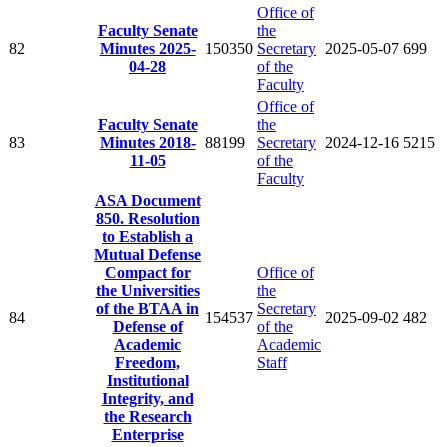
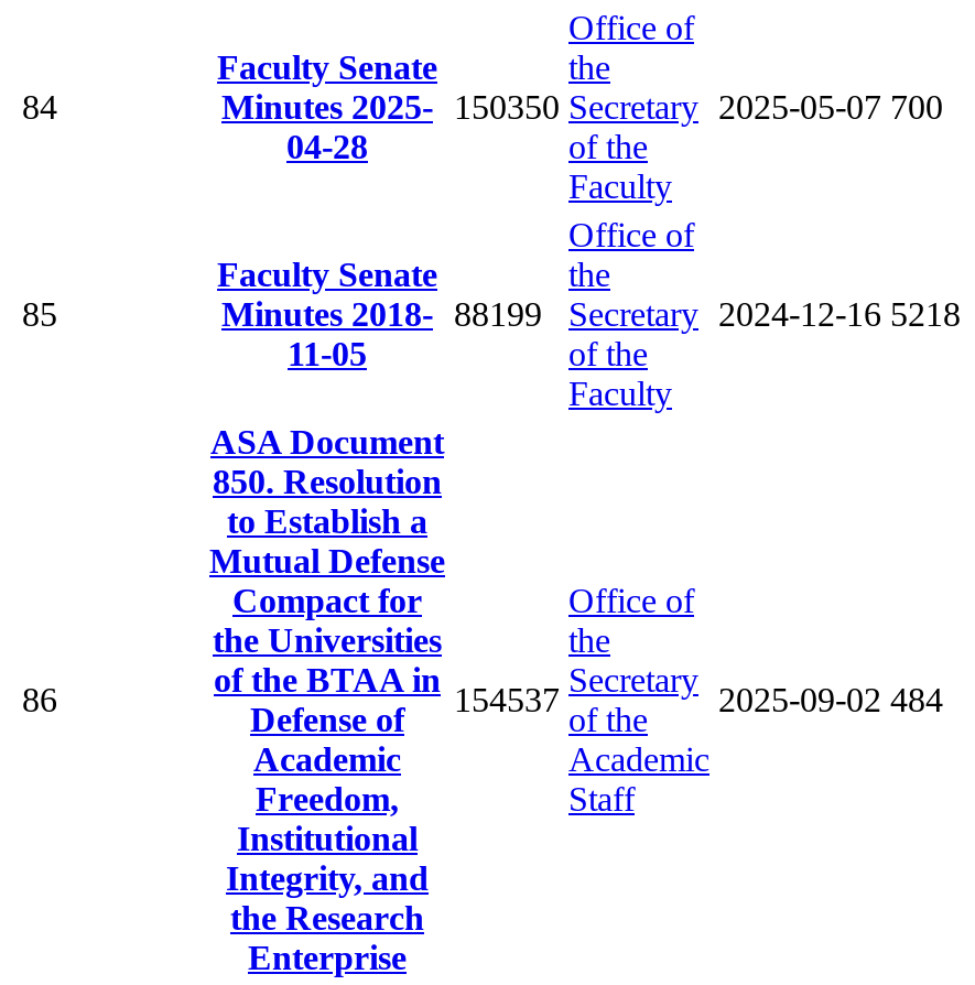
- 82
+ 84

- Minutes 2025- 150350 Secretary 2025-05-07 699
+ Minutes 2025- 150350 Secretary 2025-05-07 700

- 83
+ 85

- Minutes 2018- 88199 Secretary 2024-12-16 5215
+ Minutes 2018- 88199 Secretary 2024-12-16 5218

- 84
+ 86

- 2025-09-02 482
+ 2025-09-02 484
